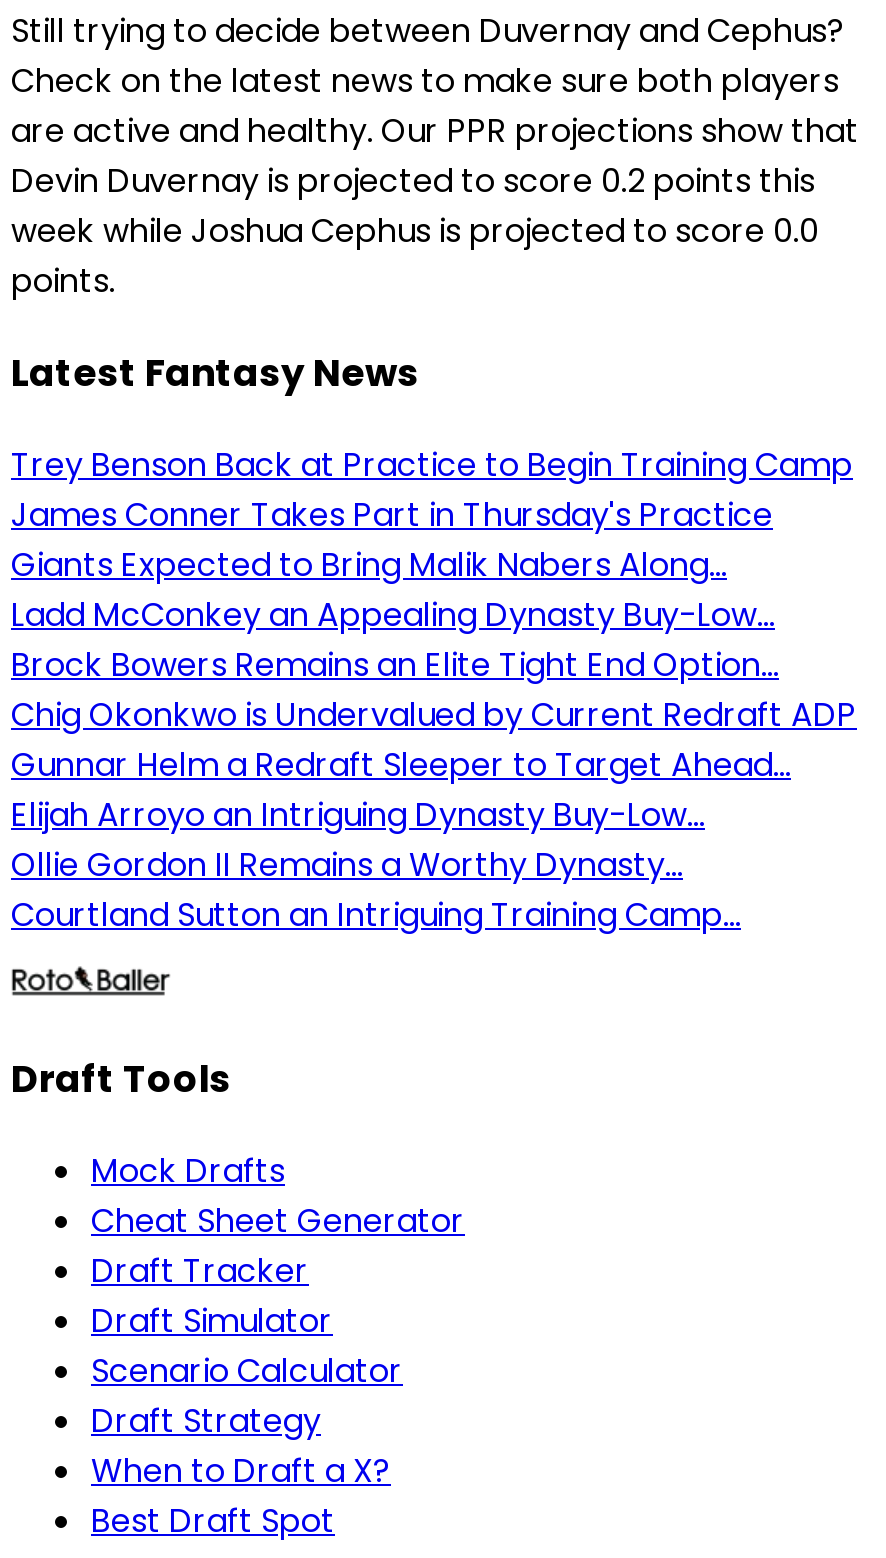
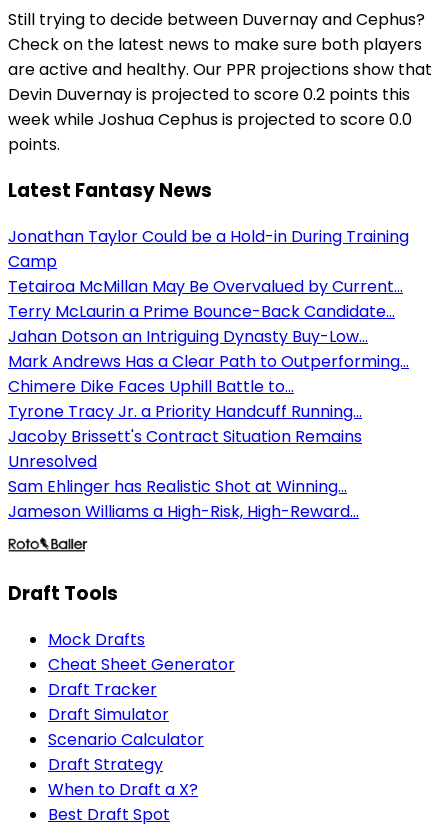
- Trey Benson Back at Practice to Begin Training Camp
- James Conner Takes Part in Thursday's Practice
- Giants Expected to Bring Malik Nabers Along...
- Ladd McConkey an Appealing Dynasty Buy-Low...
- Brock Bowers Remains an Elite Tight End Option...
- Chig Okonkwo is Undervalued by Current Redraft ADP
- Gunnar Helm a Redraft Sleeper to Target Ahead...
- Elijah Arroyo an Intriguing Dynasty Buy-Low...
- Ollie Gordon II Remains a Worthy Dynasty...
- Courtland Sutton an Intriguing Training Camp...
+ Jonathan Taylor Could be a Hold-in During Training
+ Camp
+ Tetairoa McMillan May Be Overvalued by Current...
+ Terry McLaurin a Prime Bounce-Back Candidate...
+ Jahan Dotson an Intriguing Dynasty Buy-Low...
+ Mark Andrews Has a Clear Path to Outperforming...
+ Chimere Dike Faces Uphill Battle to...
+ Tyrone Tracy Jr. a Priority Handcuff Running...
+ Jacoby Brissett's Contract Situation Remains
+ Unresolved
+ Sam Ehlinger has Realistic Shot at Winning...
+ Jameson Williams a High-Risk, High-Reward...
